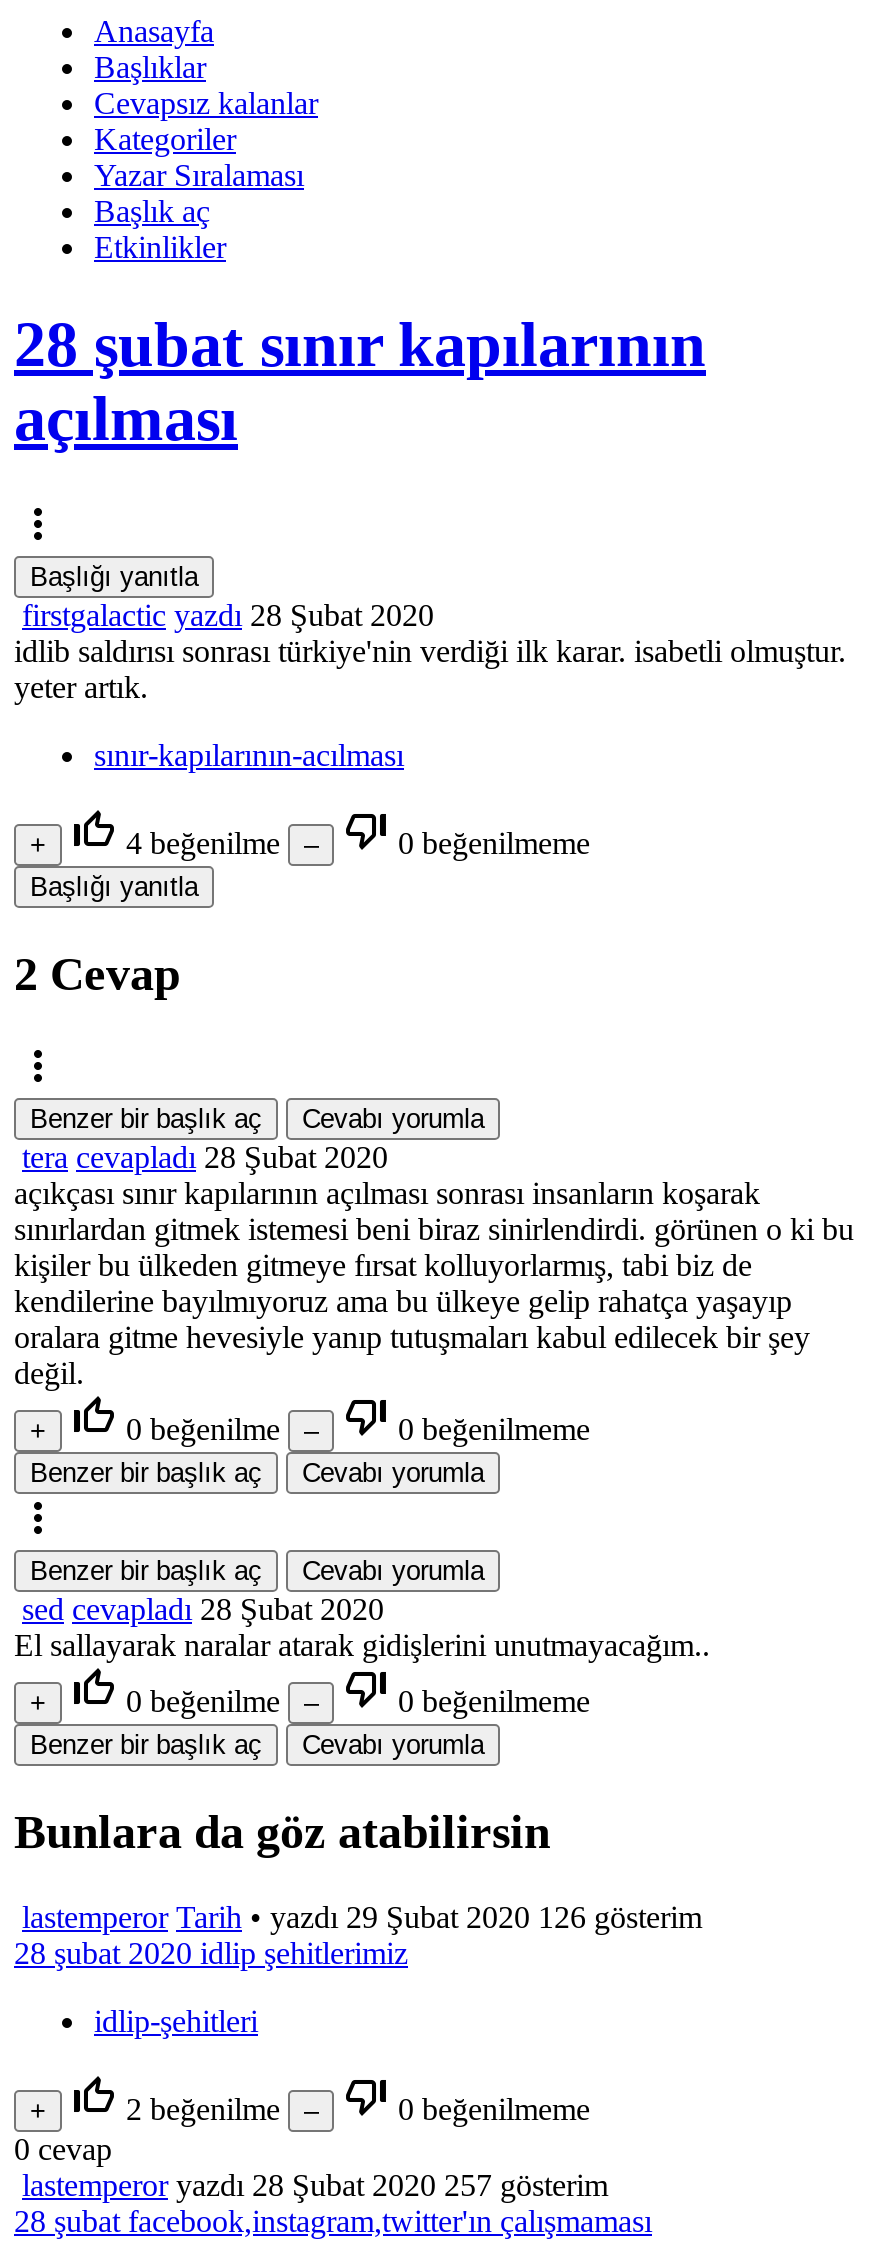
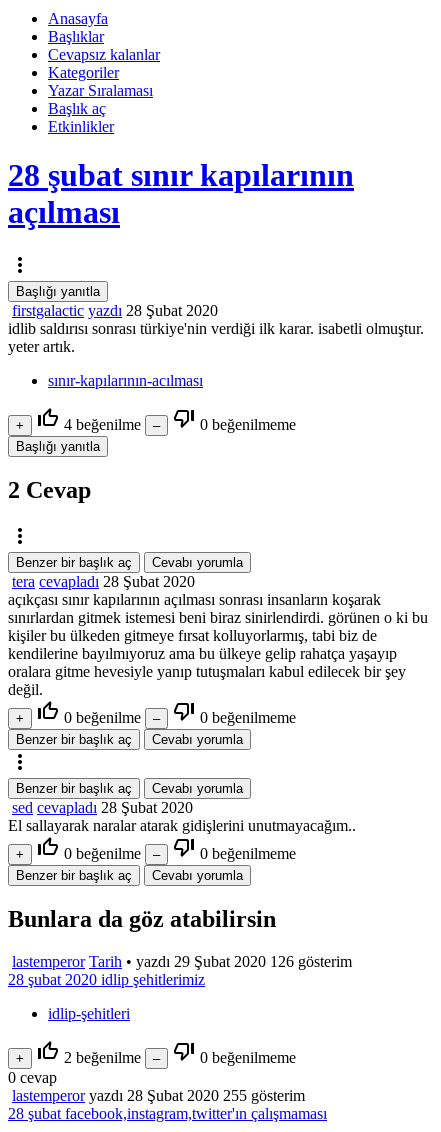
- lastemperor yazdı 28 Şubat 2020 257 gösterim
+ lastemperor yazdı 28 Şubat 2020 255 gösterim
